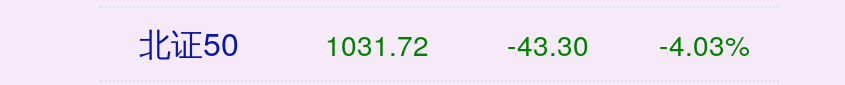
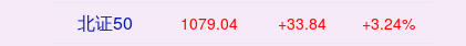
- 1031.72
+ 1079.04

- -43.30
+ +33.84

- -4.03%
+ +3.24%
